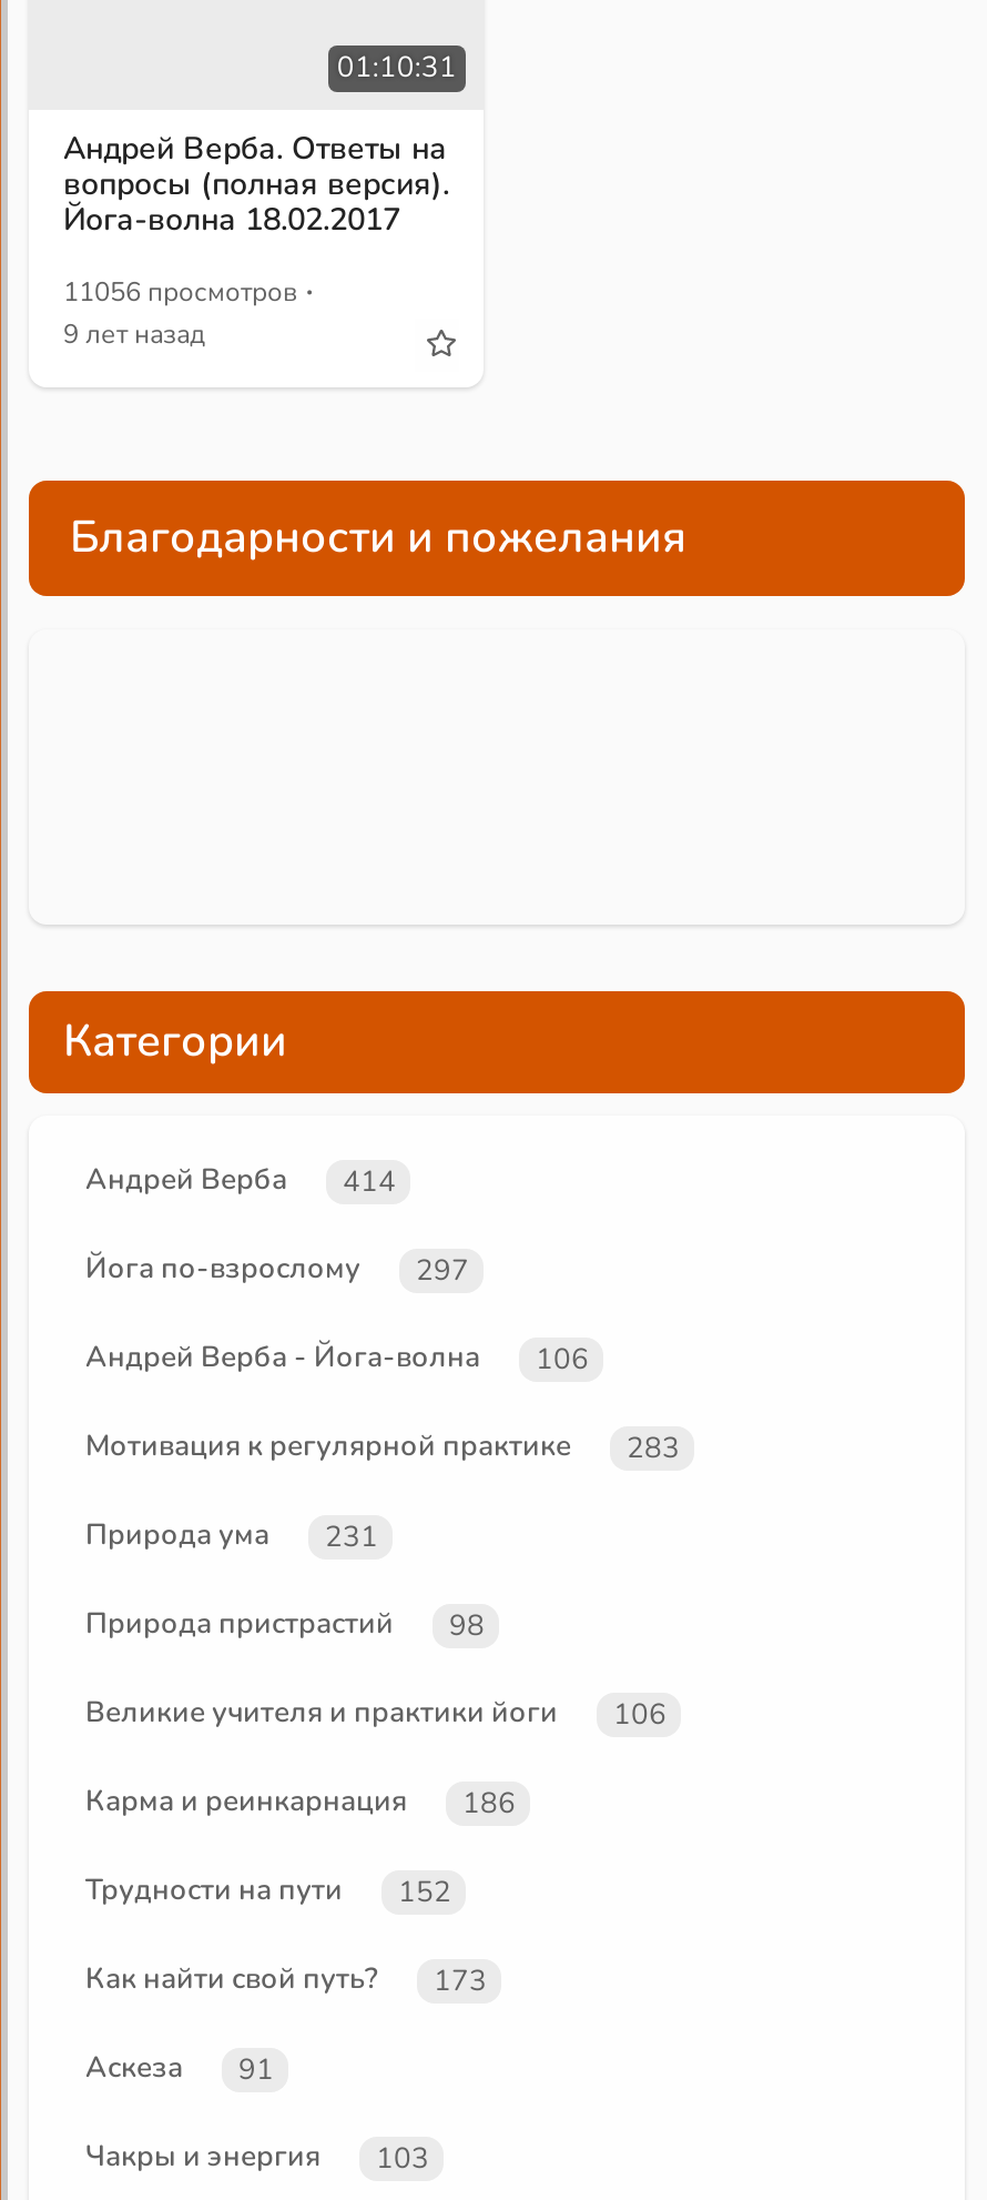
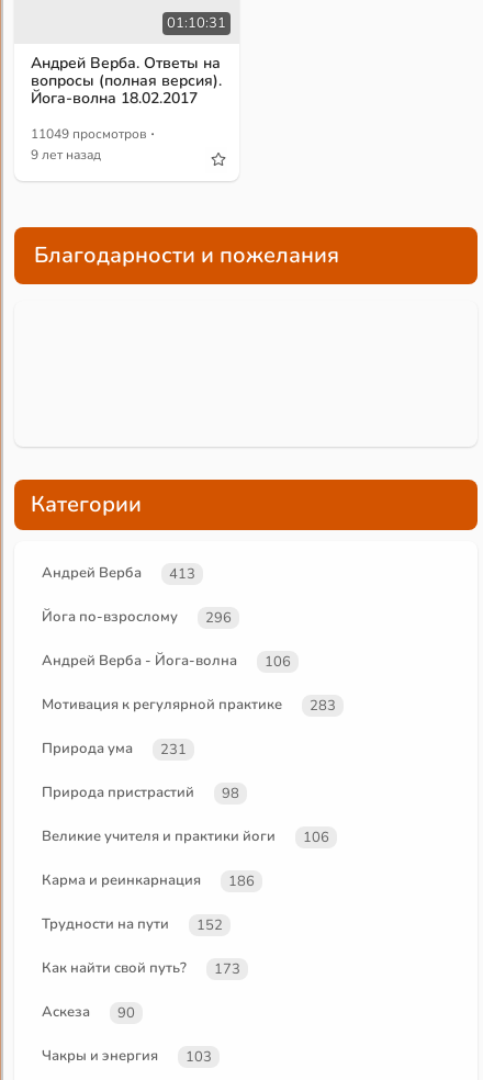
- 11056 просмотров ·
+ 11049 просмотров ·

- Андрей Верба 414
+ Андрей Верба 413

- Йога по-взрослому 297
+ Йога по-взрослому 296

- Аскеза 91
+ Аскеза 90
